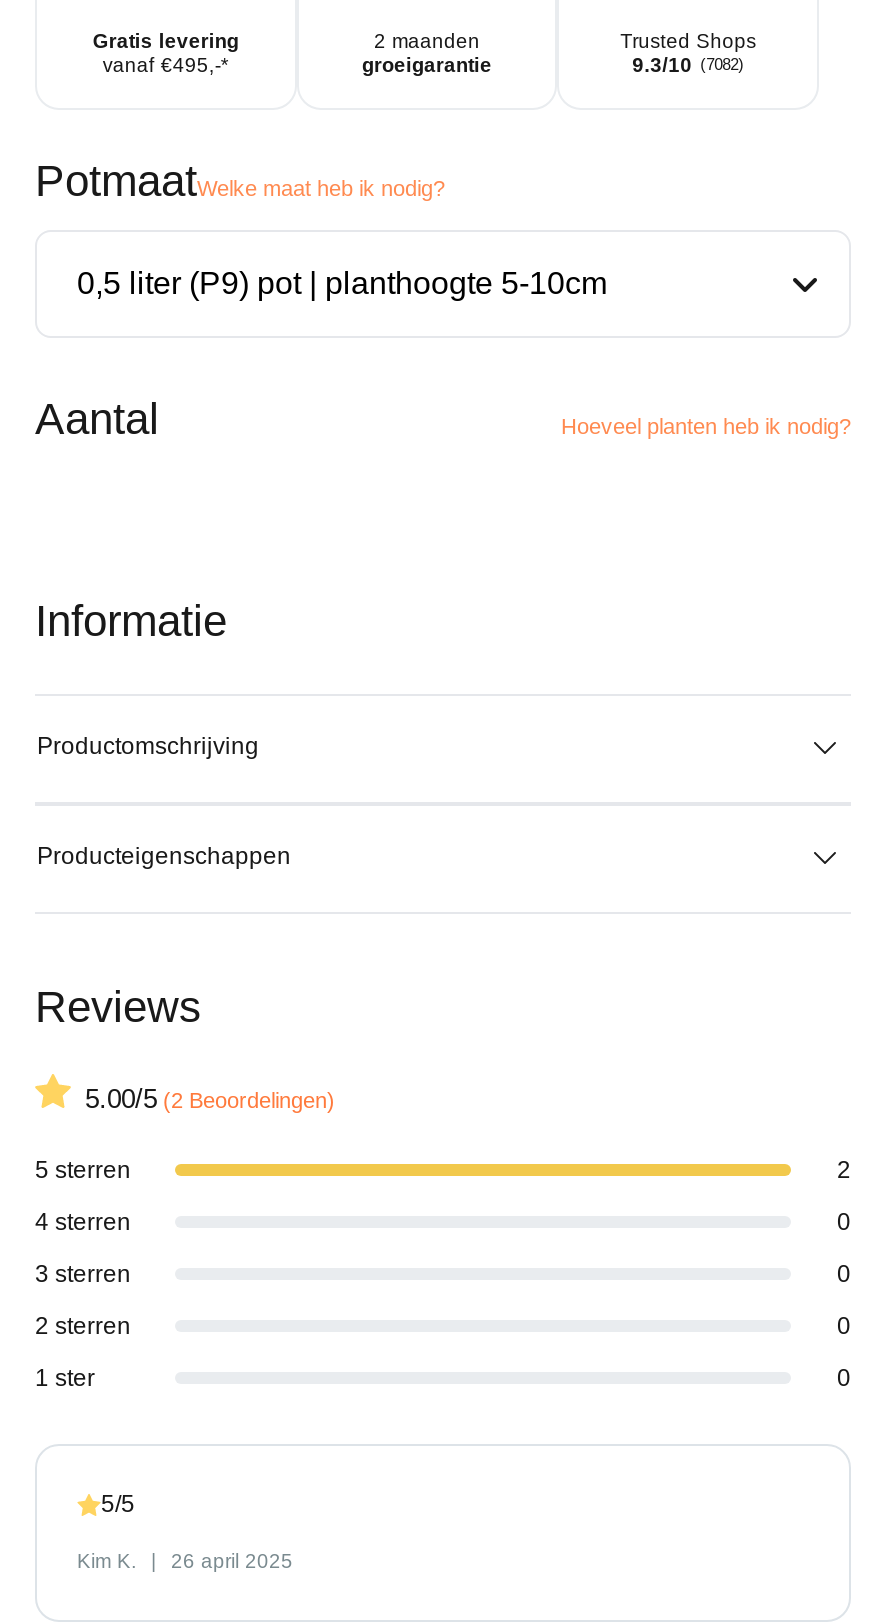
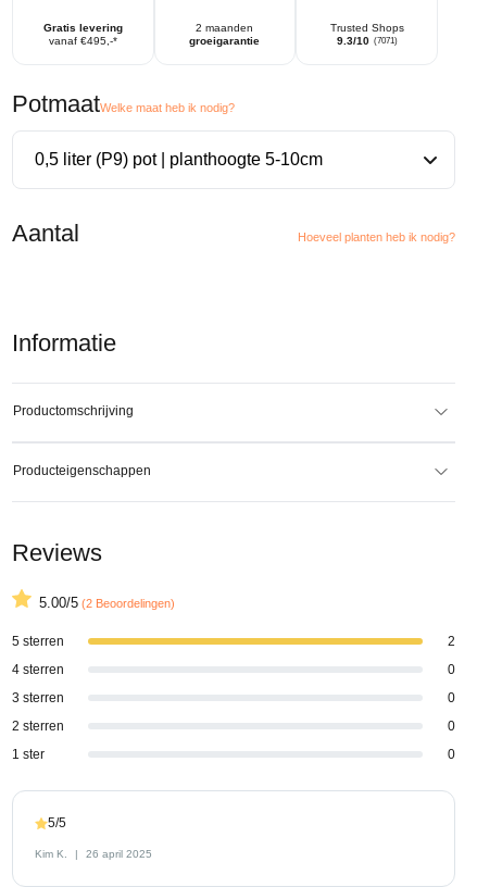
- 9.3/10 (7082)
+ 9.3/10 (7071)
